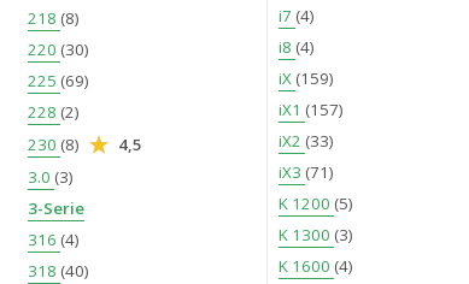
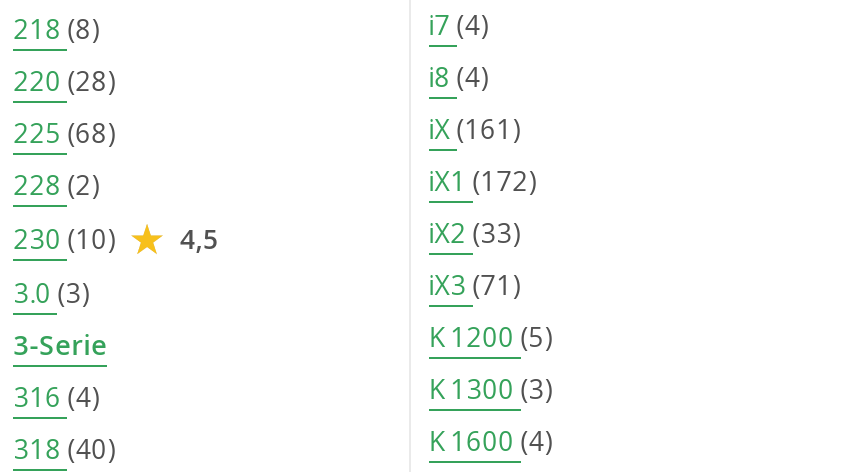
- 220 (30)
+ 220 (28)

- 225 (69)
+ 225 (68)

- iX (159)
+ iX (161)

- iX1 (157)
+ iX1 (172)

- 230 (8) 4,5
+ 230 (10) 4,5
